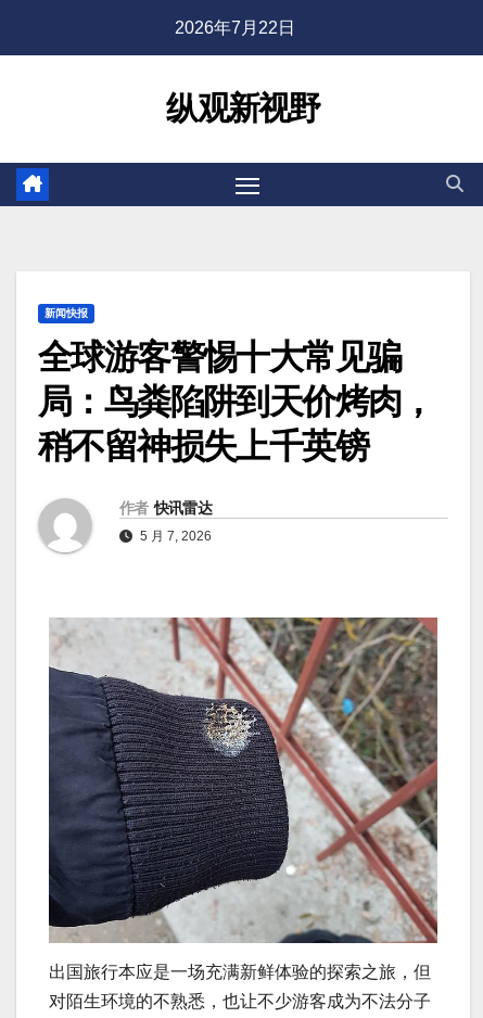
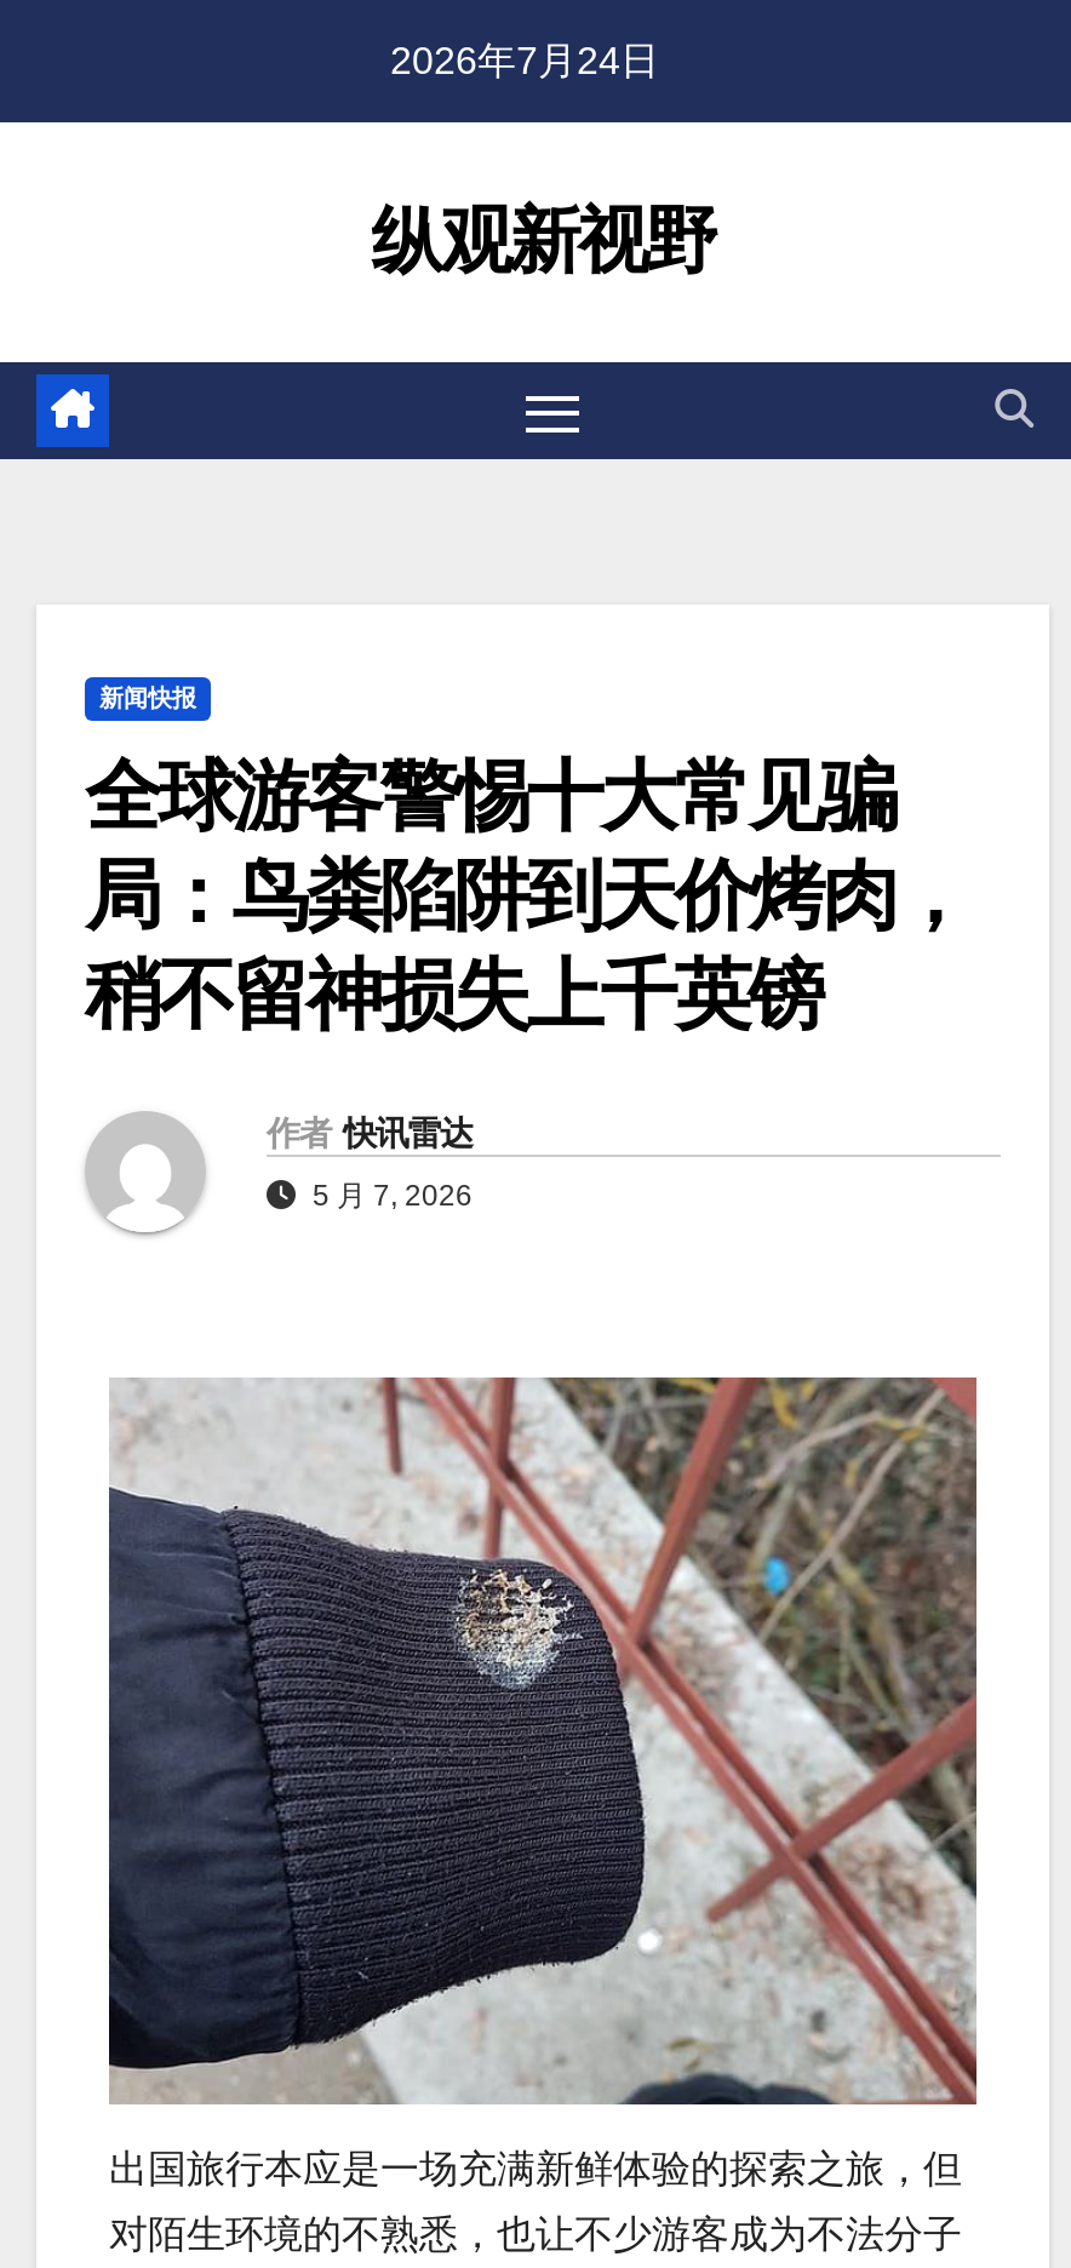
- 2026年7月22日
+ 2026年7月24日
